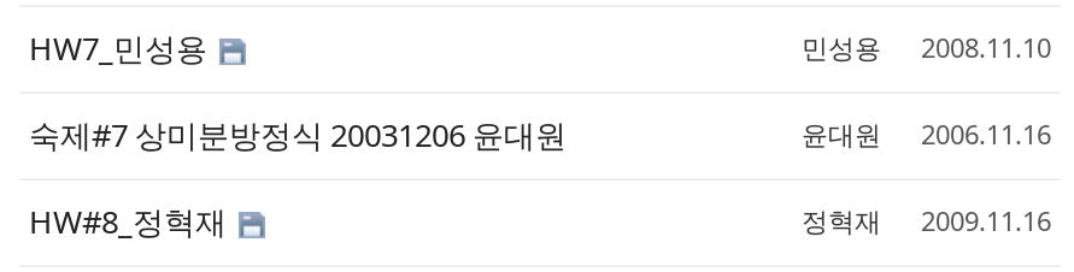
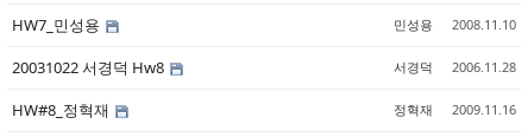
- 숙제#7 상미분방정식 20031206 윤대원
- 윤대원
- 2006.11.16
+ 20031022 서경덕 Hw8
+ 서경덕
+ 2006.11.28
